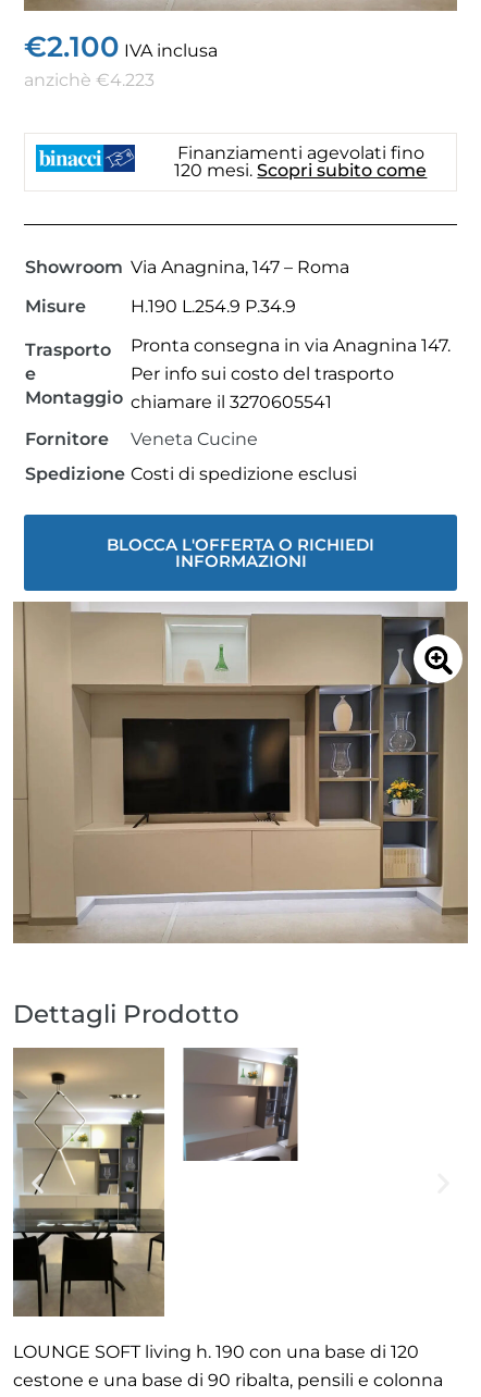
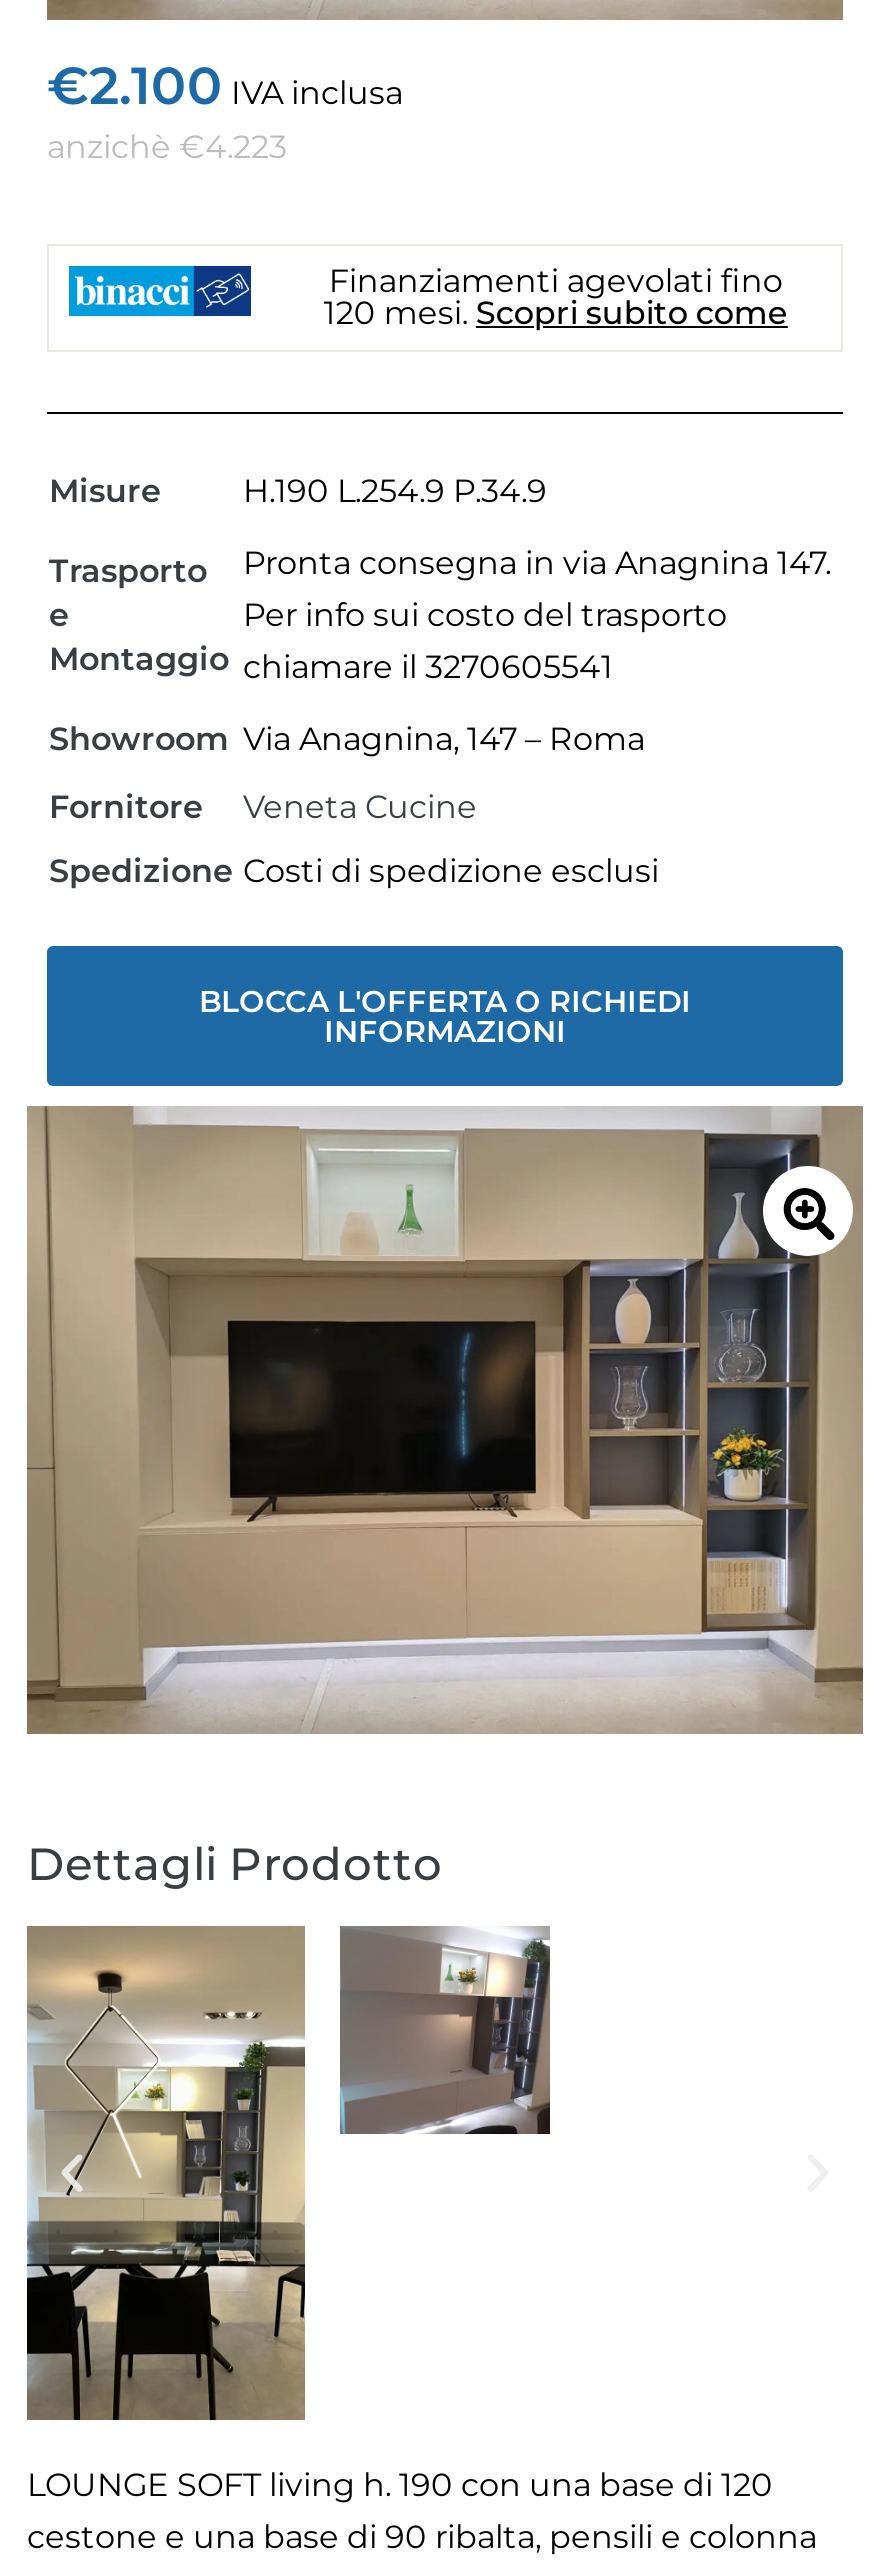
moved down: Showroom Via Anagnina, 147 – Roma

moved up: Misure | H.190 L.254.9 P.34.9 | Trasporto | e | Montaggio | Pronta consegna in via Anagnina 147. | Per info sui costo del trasporto | chiamare il 3270605541
